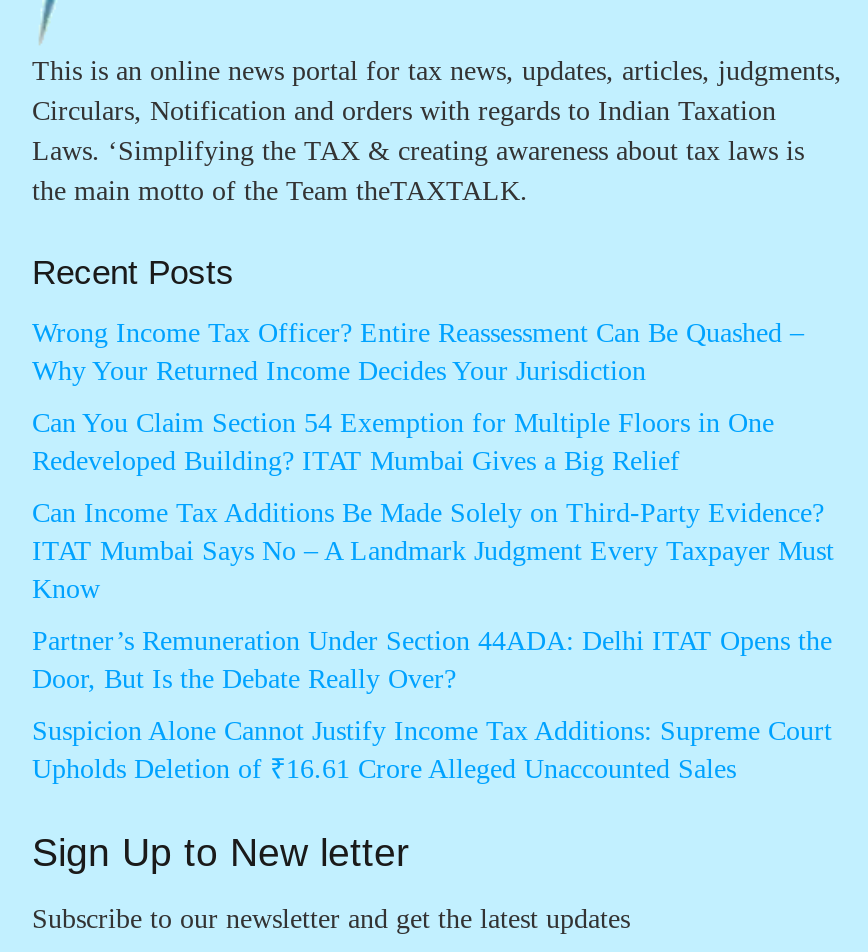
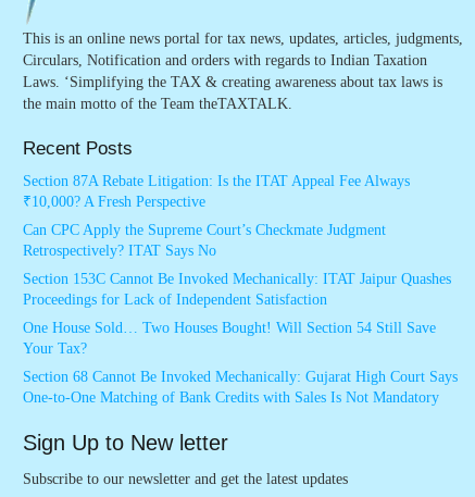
- Wrong Income Tax Officer? Entire Reassessment Can Be Quashed –
- Why Your Returned Income Decides Your Jurisdiction
+ Section 87A Rebate Litigation: Is the ITAT Appeal Fee Always
+ ₹10,000? A Fresh Perspective

- Can You Claim Section 54 Exemption for Multiple Floors in One
- Redeveloped Building? ITAT Mumbai Gives a Big Relief
+ Can CPC Apply the Supreme Court’s Checkmate Judgment
+ Retrospectively? ITAT Says No

- Can Income Tax Additions Be Made Solely on Third-Party Evidence?
- ITAT Mumbai Says No – A Landmark Judgment Every Taxpayer Must
- Know
+ Section 153C Cannot Be Invoked Mechanically: ITAT Jaipur Quashes
+ Proceedings for Lack of Independent Satisfaction

- Partner’s Remuneration Under Section 44ADA: Delhi ITAT Opens the
- Door, But Is the Debate Really Over?
+ One House Sold… Two Houses Bought! Will Section 54 Still Save
+ Your Tax?

- Suspicion Alone Cannot Justify Income Tax Additions: Supreme Court
- Upholds Deletion of ₹16.61 Crore Alleged Unaccounted Sales
+ Section 68 Cannot Be Invoked Mechanically: Gujarat High Court Says
+ One-to-One Matching of Bank Credits with Sales Is Not Mandatory
